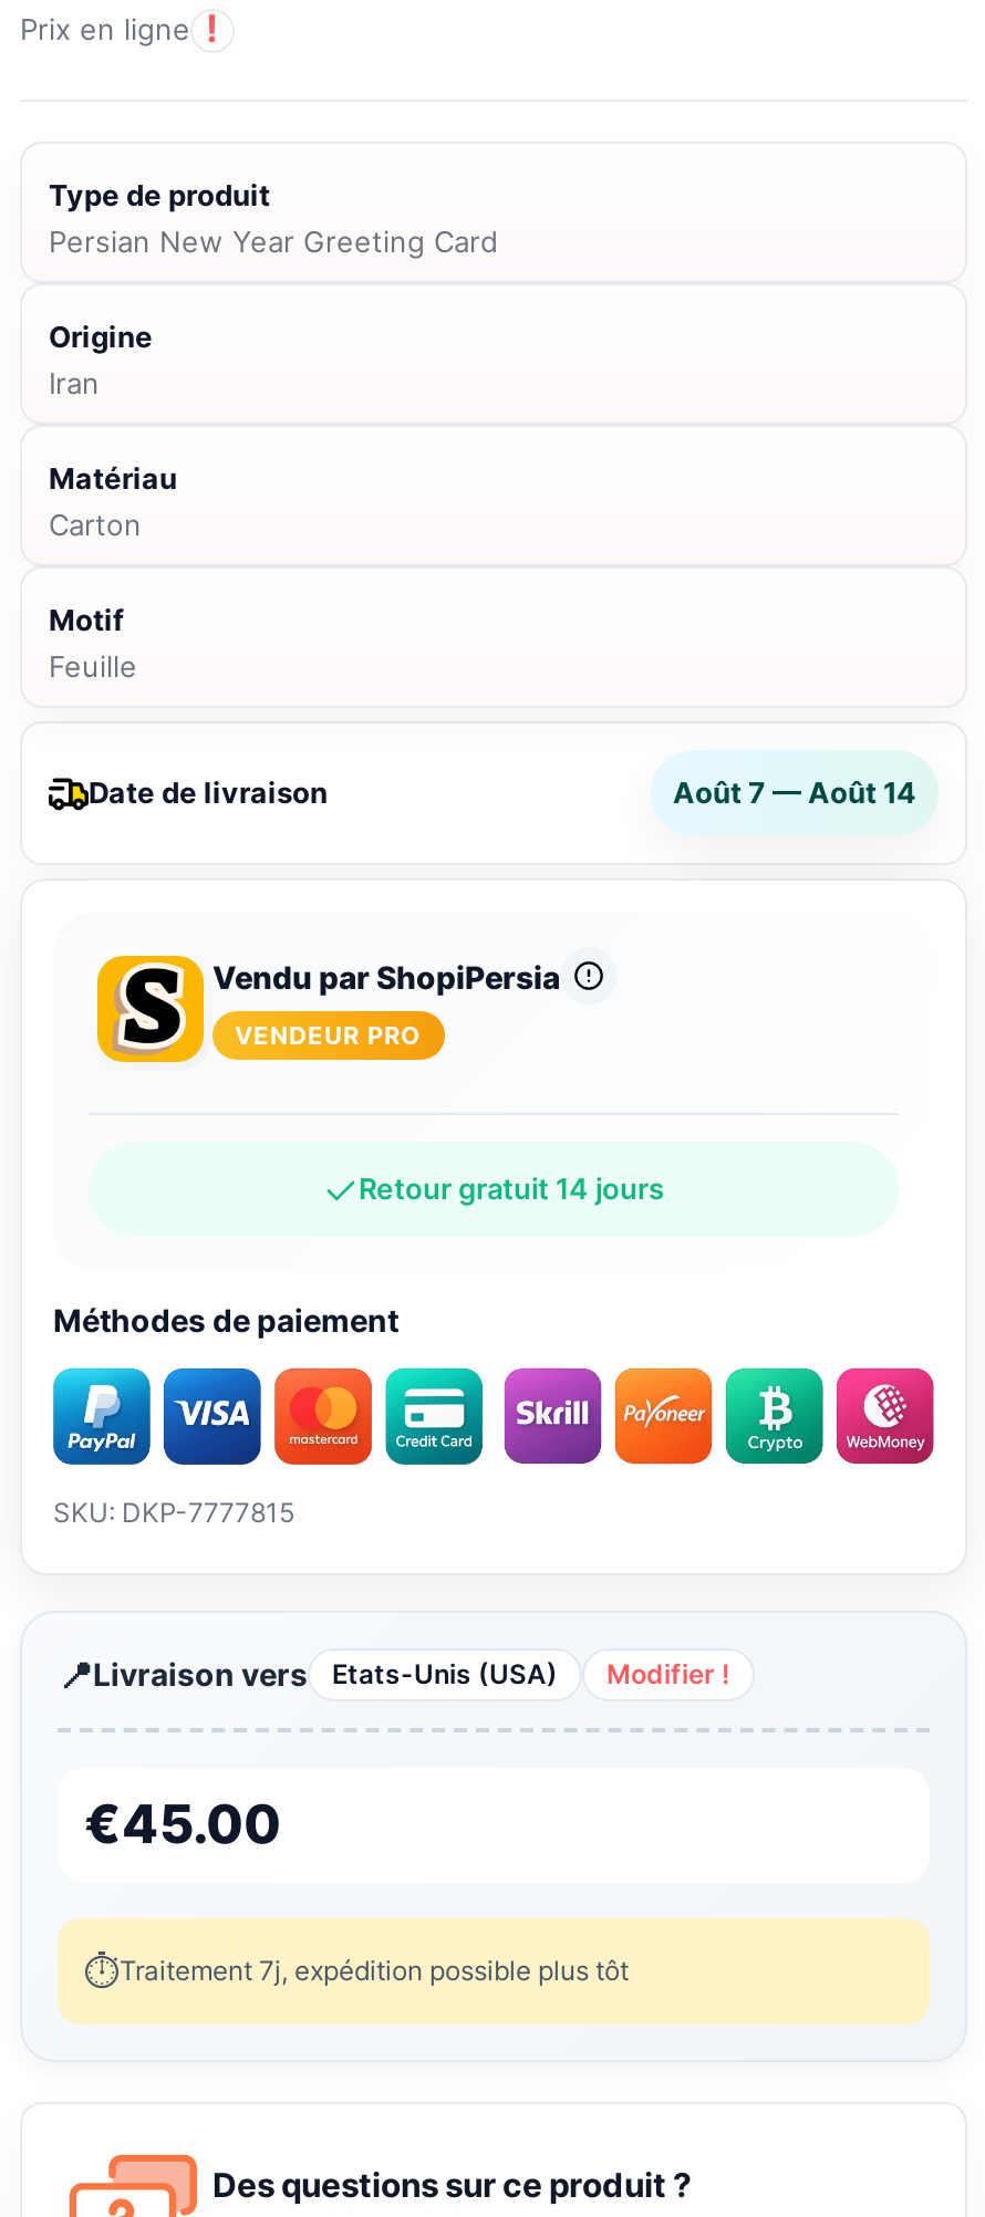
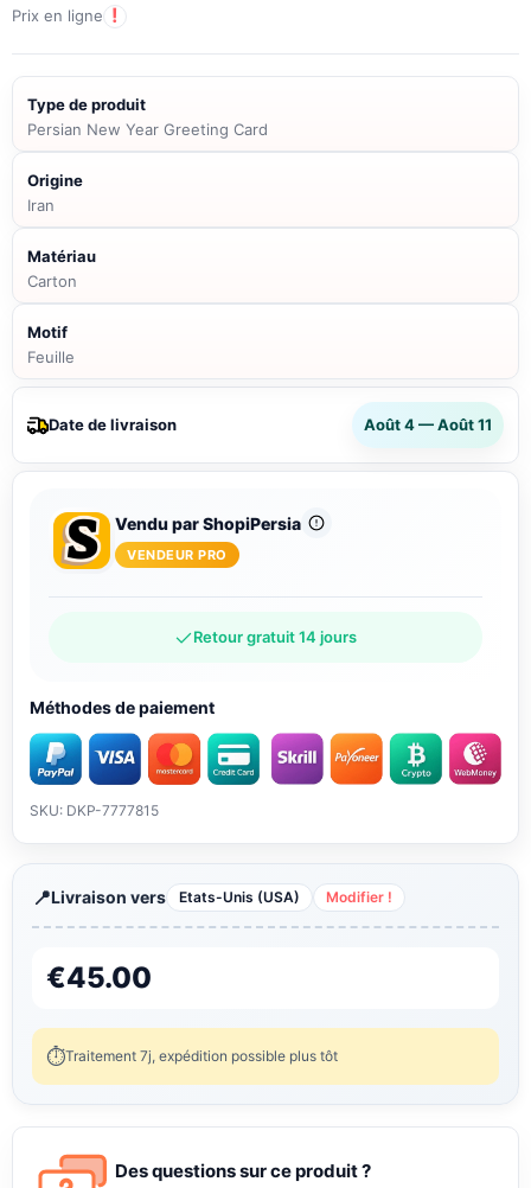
- Août 7 — Août 14
+ Août 4 — Août 11
